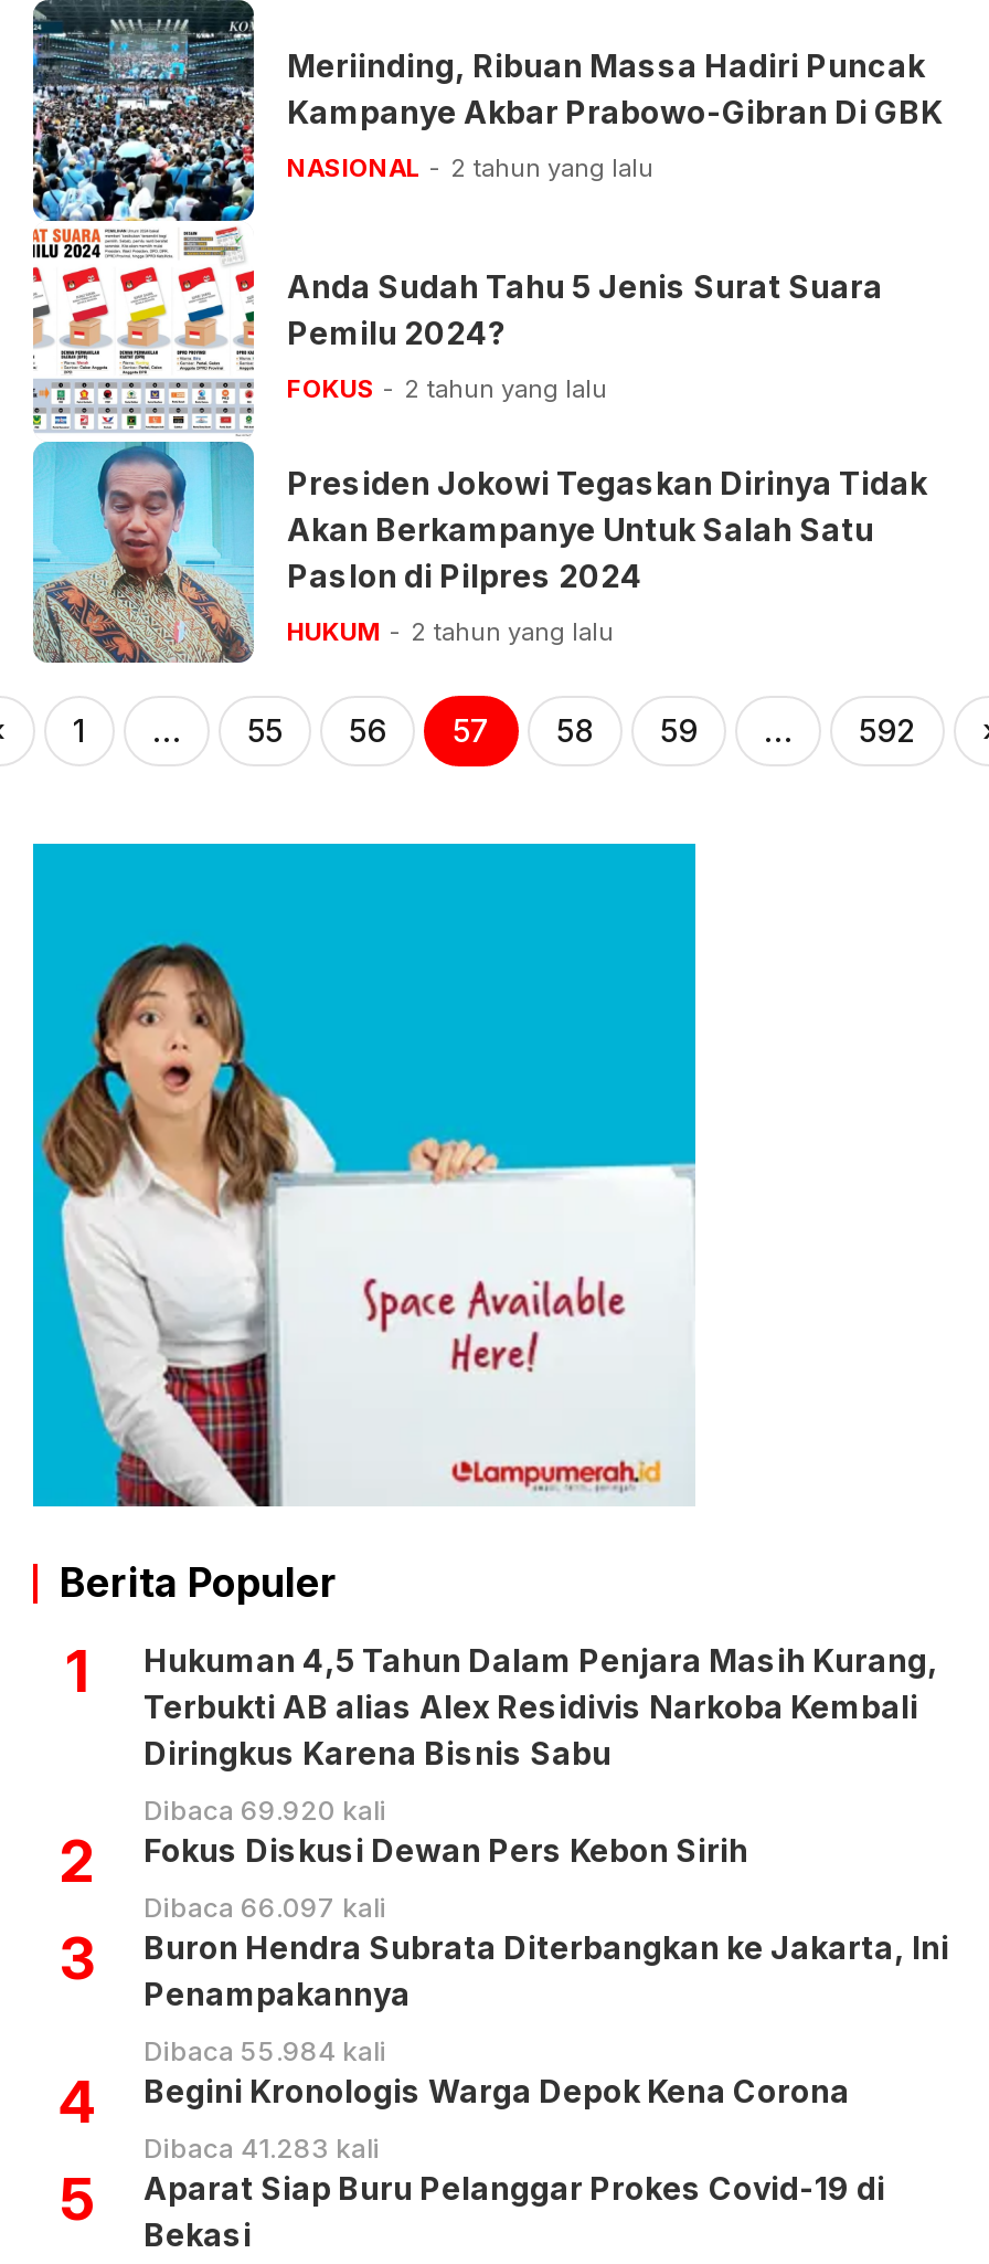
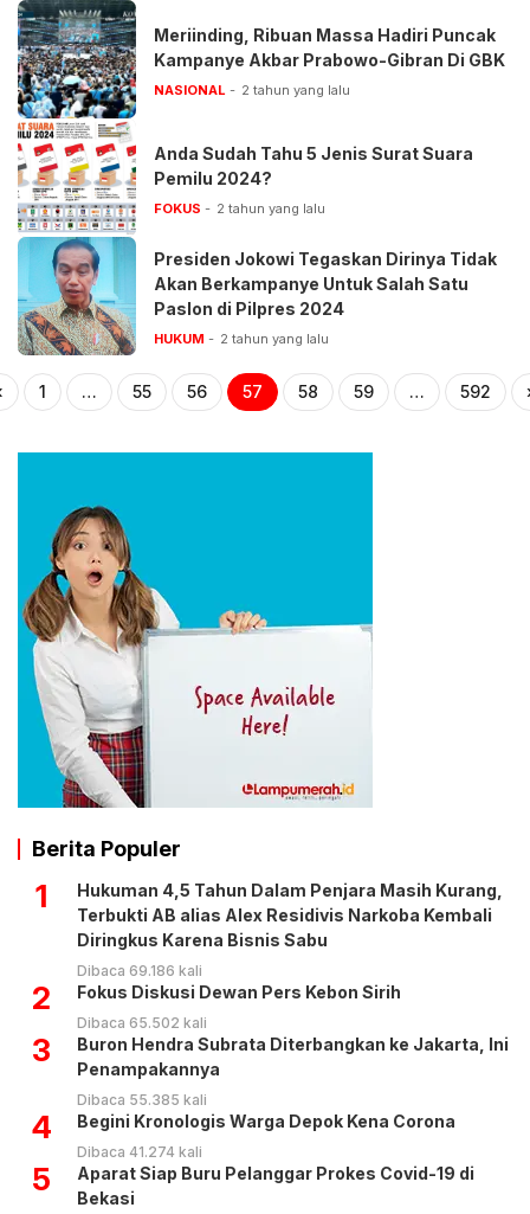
- Dibaca 69.920 kali
+ Dibaca 69.186 kali

- Dibaca 66.097 kali
+ Dibaca 65.502 kali

- Dibaca 55.984 kali
+ Dibaca 55.385 kali

- Dibaca 41.283 kali
+ Dibaca 41.274 kali
